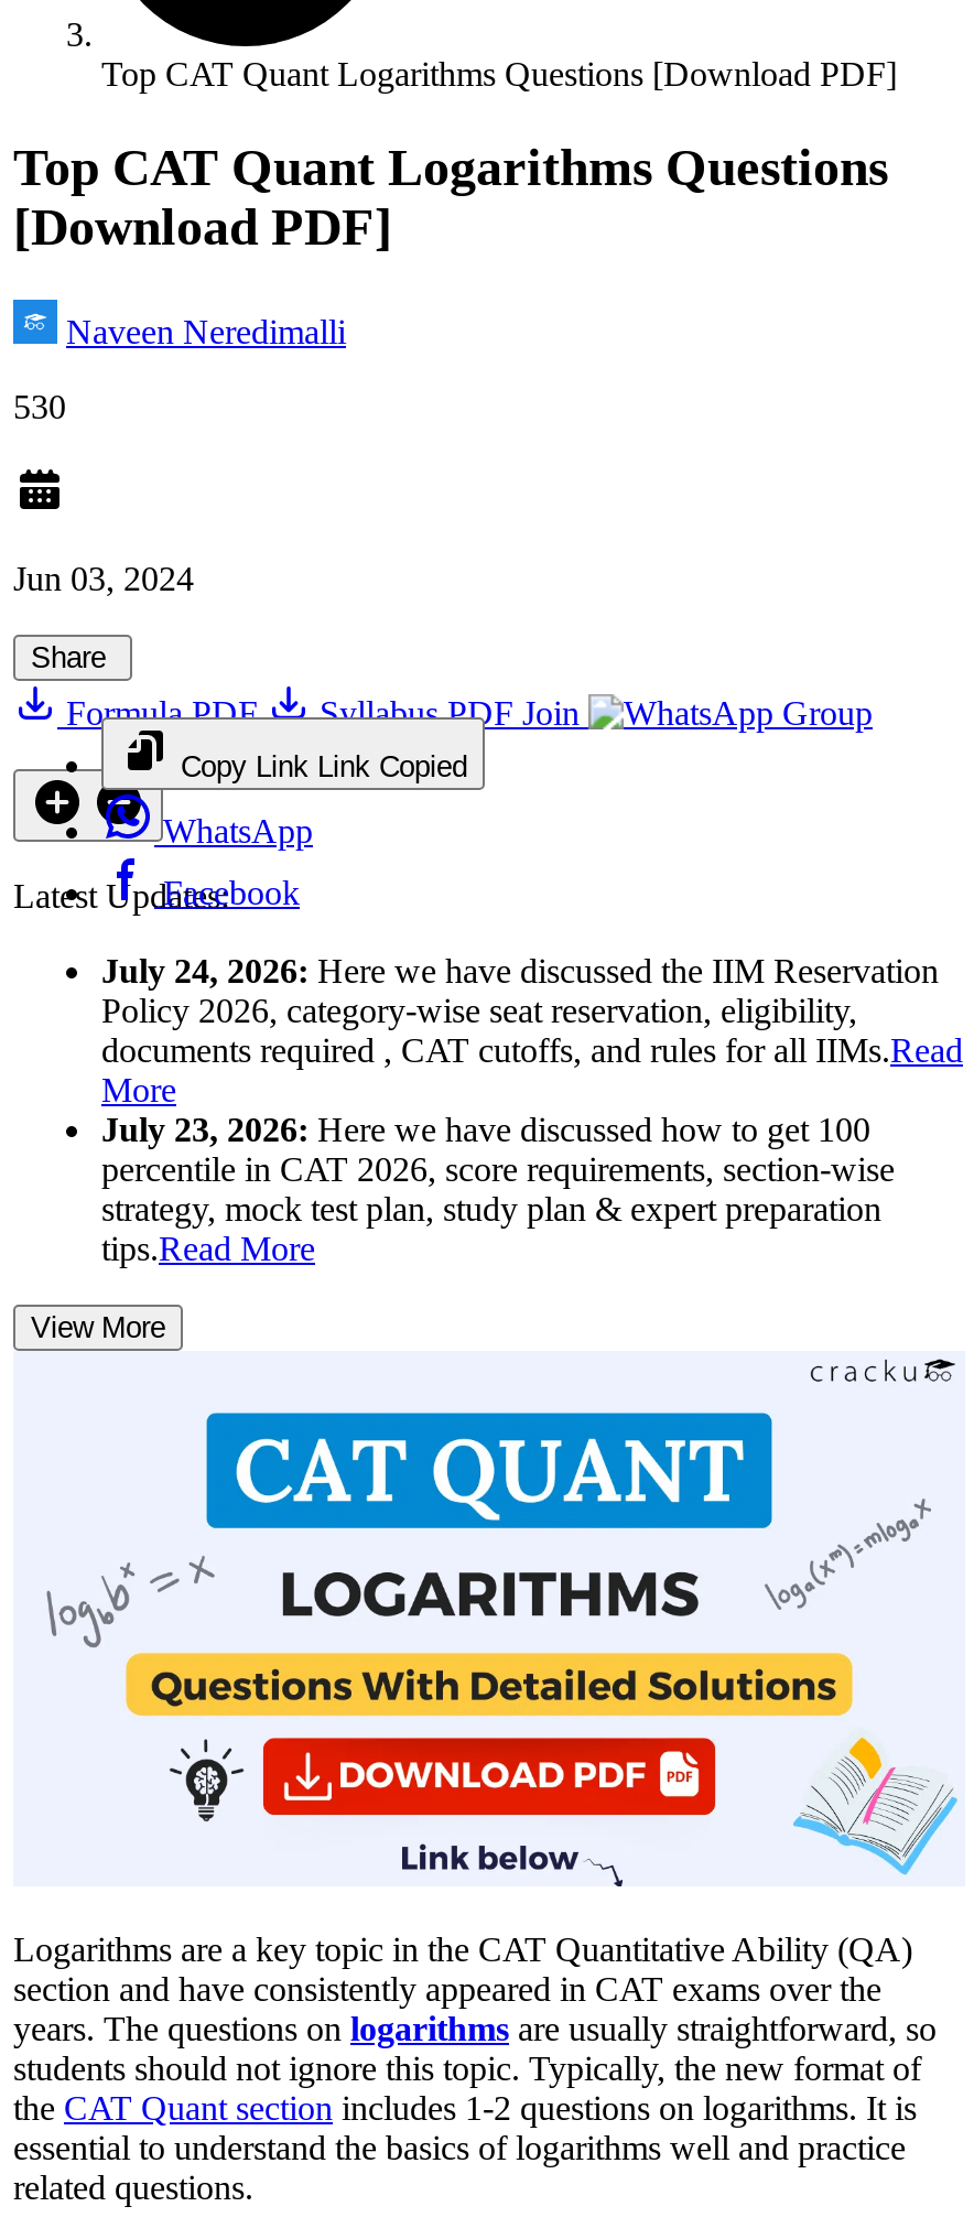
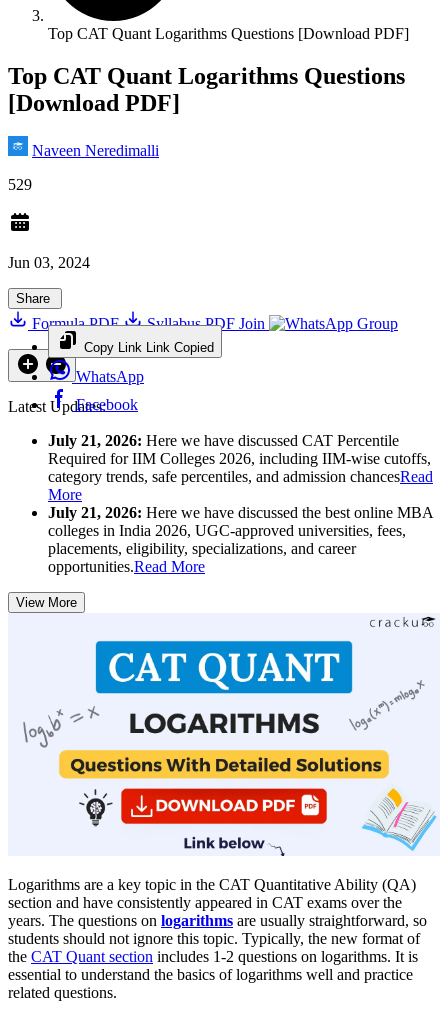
- 530
+ 529

- July 24, 2026: Here we have discussed the IIM Reservation
- Policy 2026, category-wise seat reservation, eligibility,
- documents required , CAT cutoffs, and rules for all IIMs.Read
+ July 21, 2026: Here we have discussed CAT Percentile
+ Required for IIM Colleges 2026, including IIM-wise cutoffs,
+ category trends, safe percentiles, and admission chancesRead

- July 23, 2026: Here we have discussed how to get 100
- percentile in CAT 2026, score requirements, section-wise
- strategy, mock test plan, study plan & expert preparation
- tips.Read More
+ July 21, 2026: Here we have discussed the best online MBA
+ colleges in India 2026, UGC-approved universities, fees,
+ placements, eligibility, specializations, and career
+ opportunities.Read More
